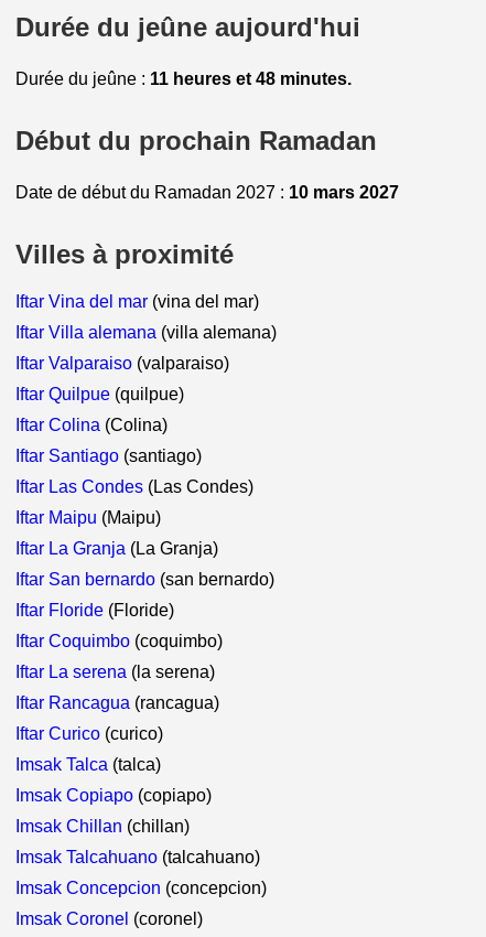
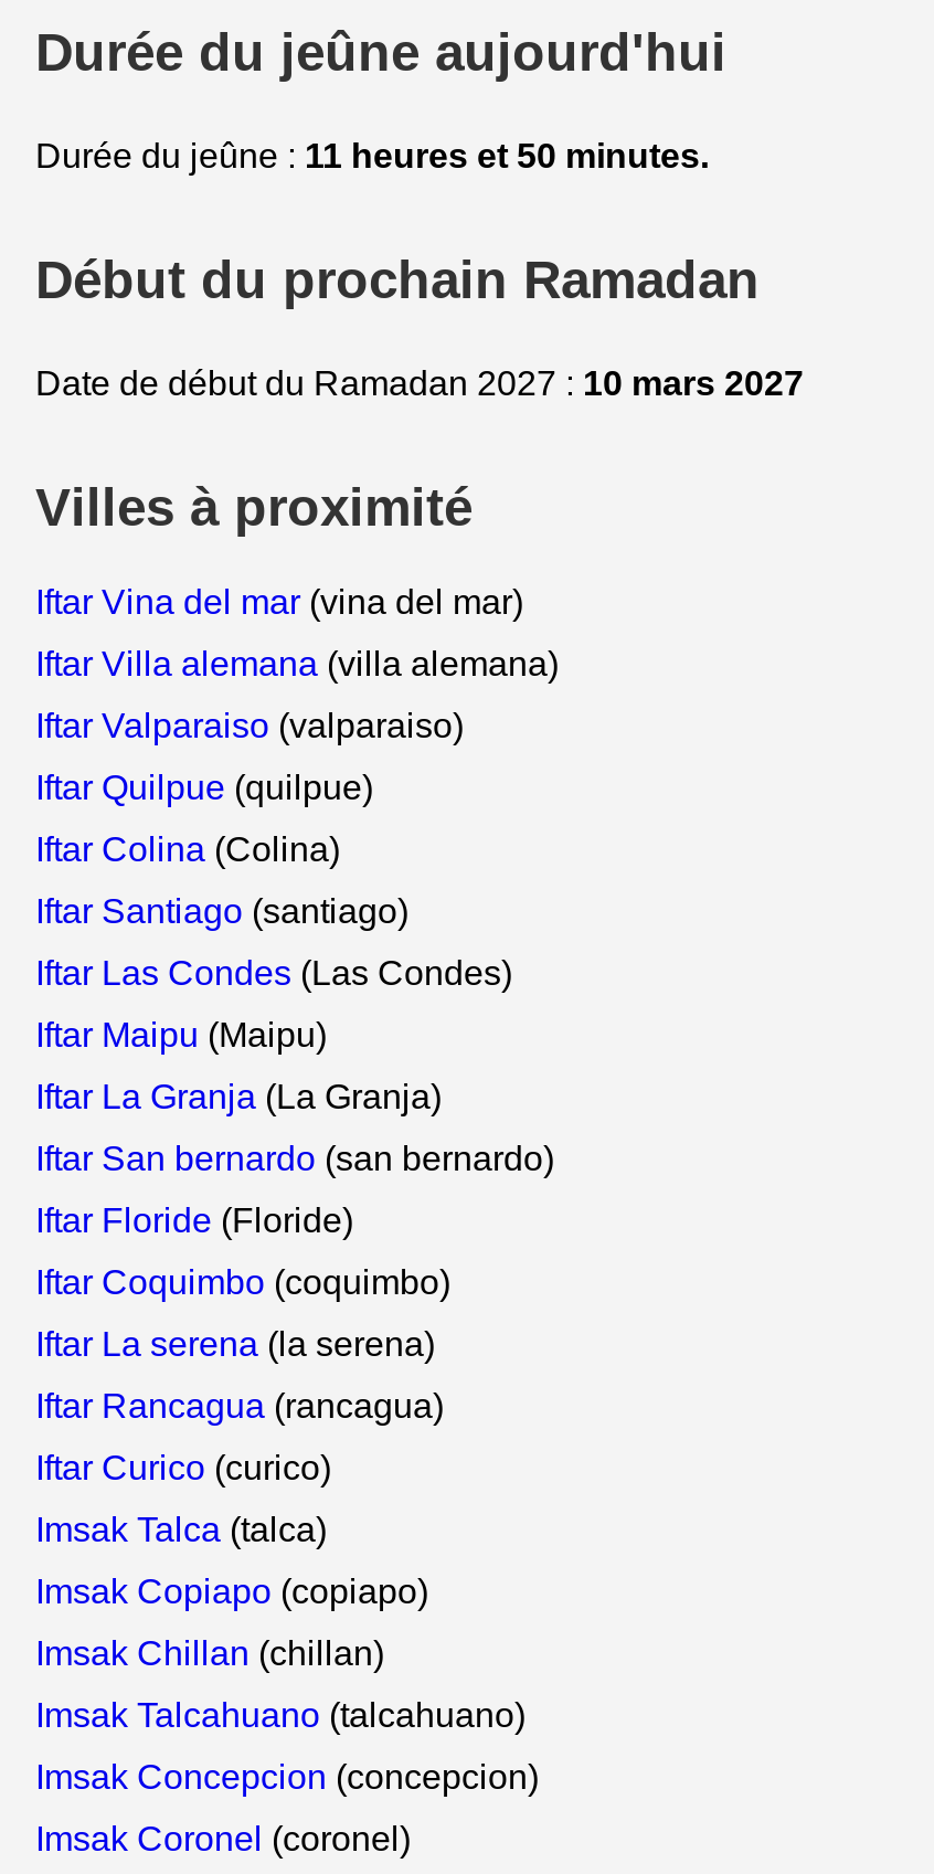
- Durée du jeûne : 11 heures et 48 minutes.
+ Durée du jeûne : 11 heures et 50 minutes.
